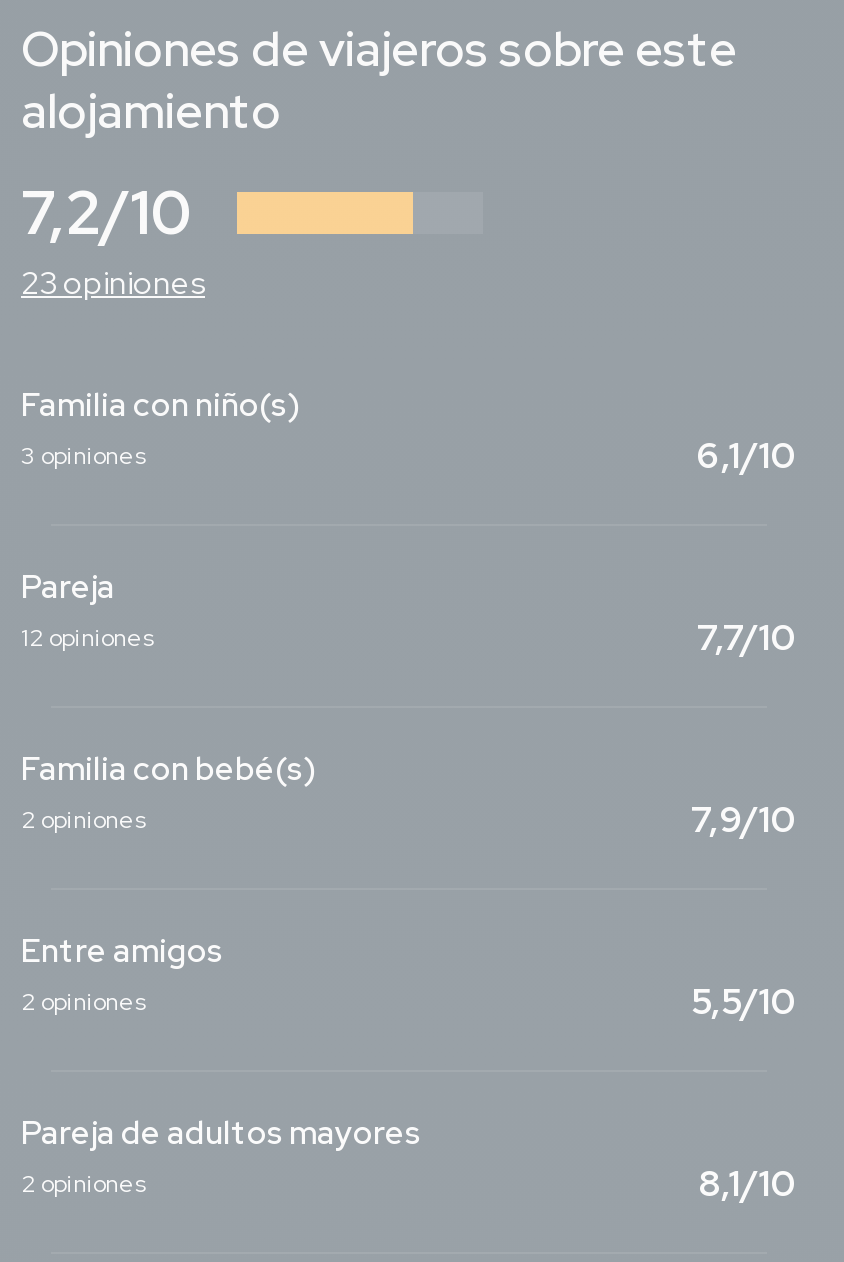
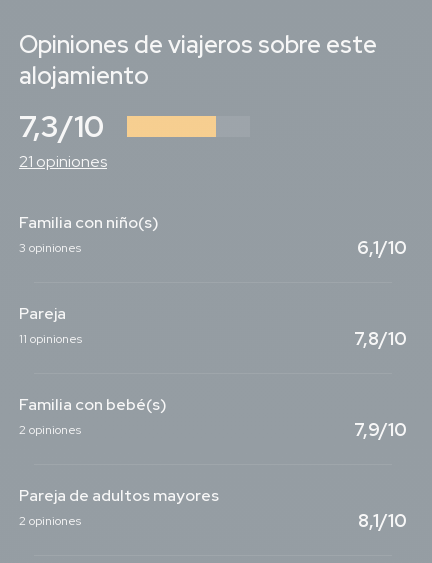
- 7,2/10
+ 7,3/10

- 23 opiniones
+ 21 opiniones

- 12 opiniones
+ 11 opiniones

- 7,7/10
+ 7,8/10

- Entre amigos
- 2 opiniones
- 5,5/10
